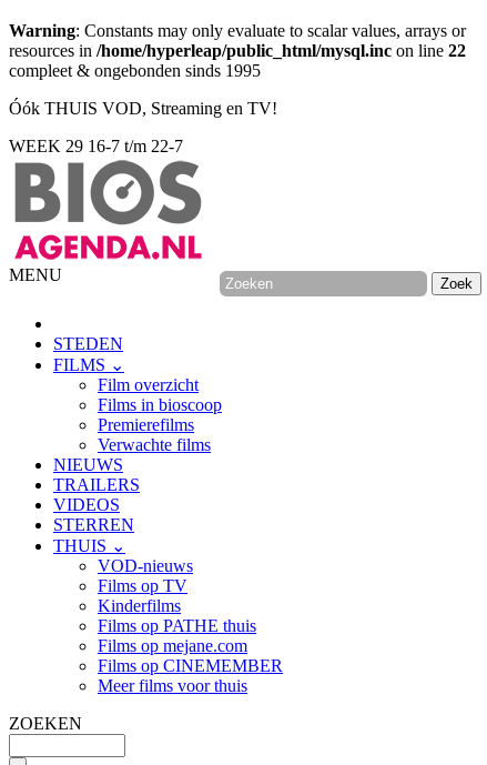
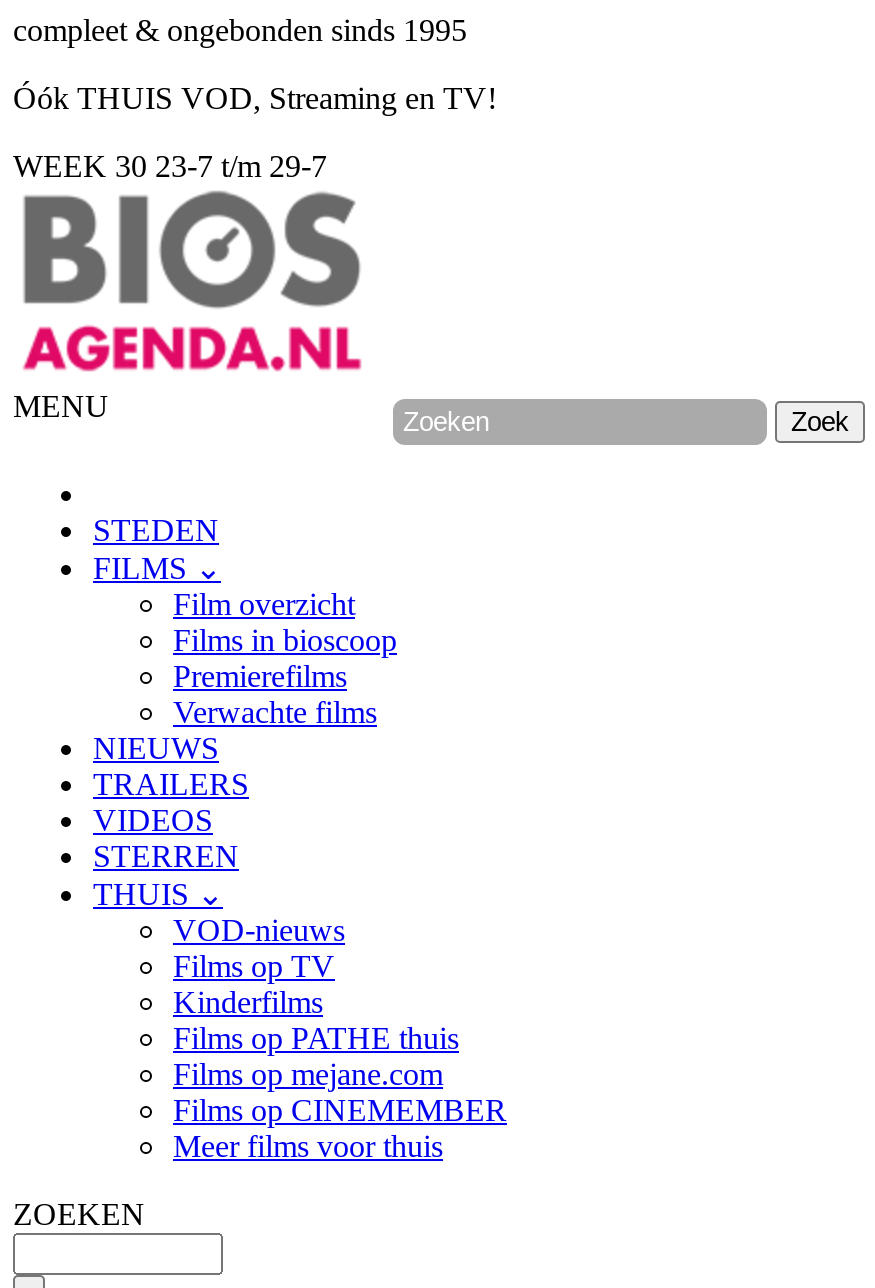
- Warning: Constants may only evaluate to scalar values, arrays or
- resources in /home/hyperleap/public_html/mysql.inc on line 22

- WEEK 29 16-7 t/m 22-7
+ WEEK 30 23-7 t/m 29-7
